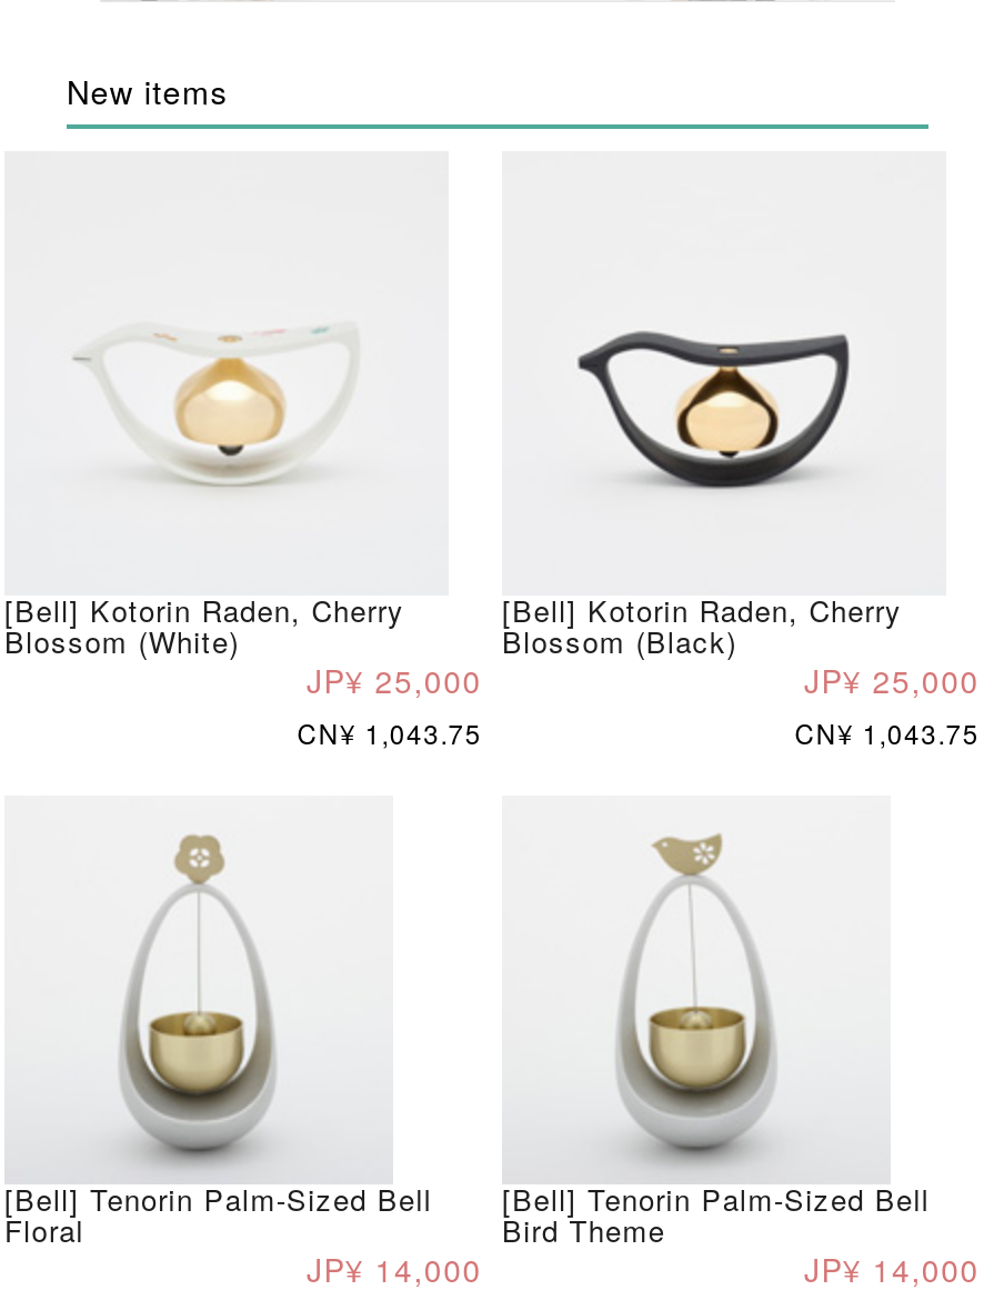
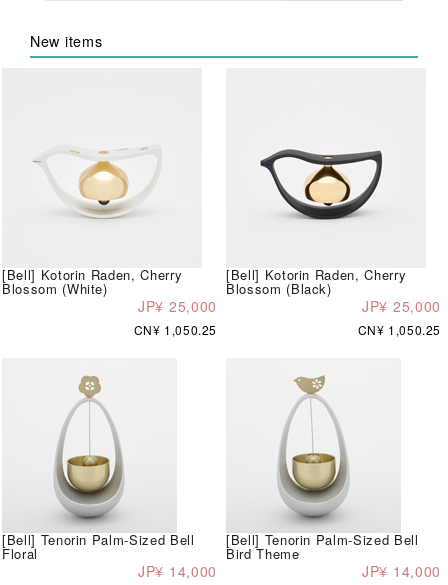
- CN¥ 1,043.75
+ CN¥ 1,050.25

- CN¥ 1,043.75
+ CN¥ 1,050.25
